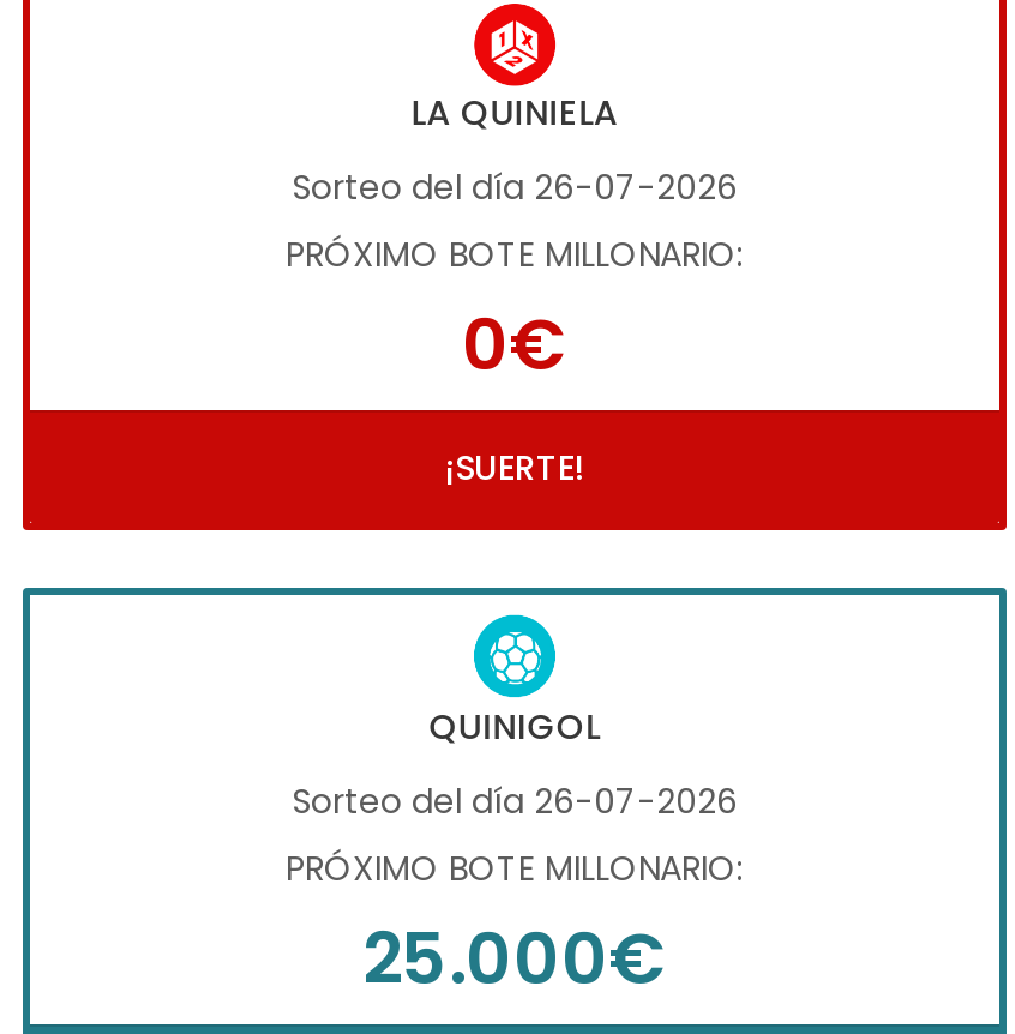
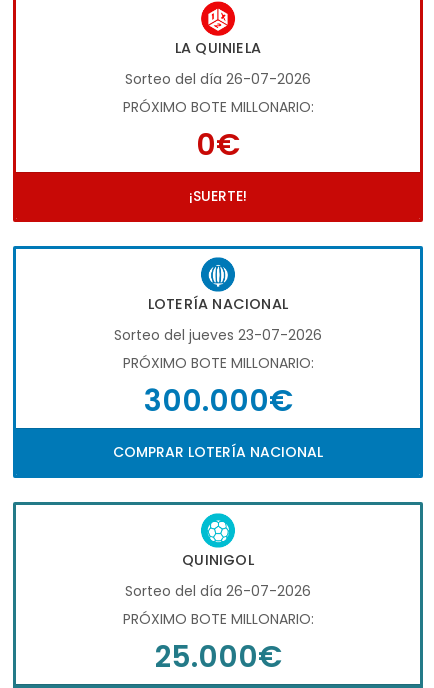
+ [image]
+ LOTERÍA NACIONAL
+ Sorteo del jueves 23-07-2026
+ PRÓXIMO BOTE MILLONARIO:
+ 300.000€
+ COMPRAR LOTERÍA NACIONAL
